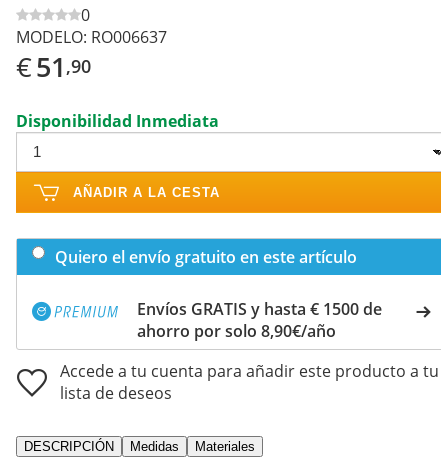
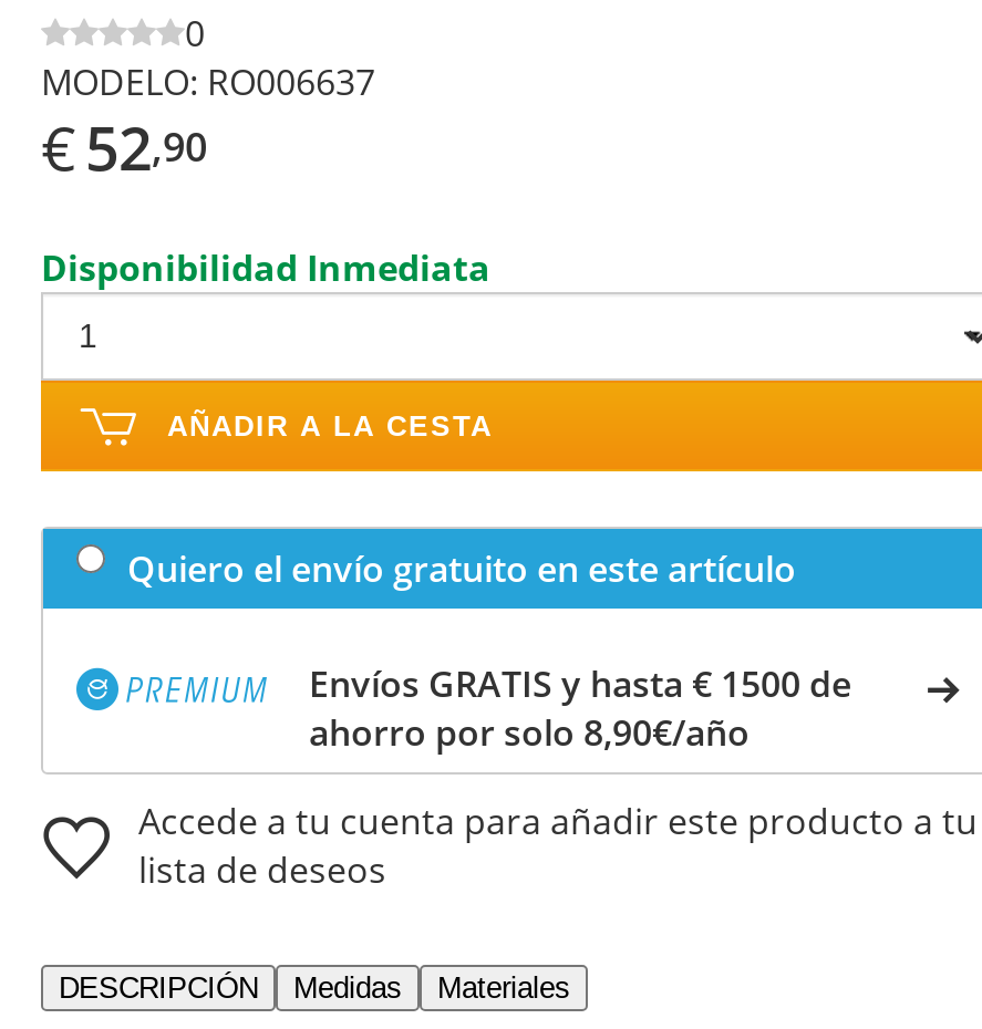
- € 51,90
+ € 52,90
